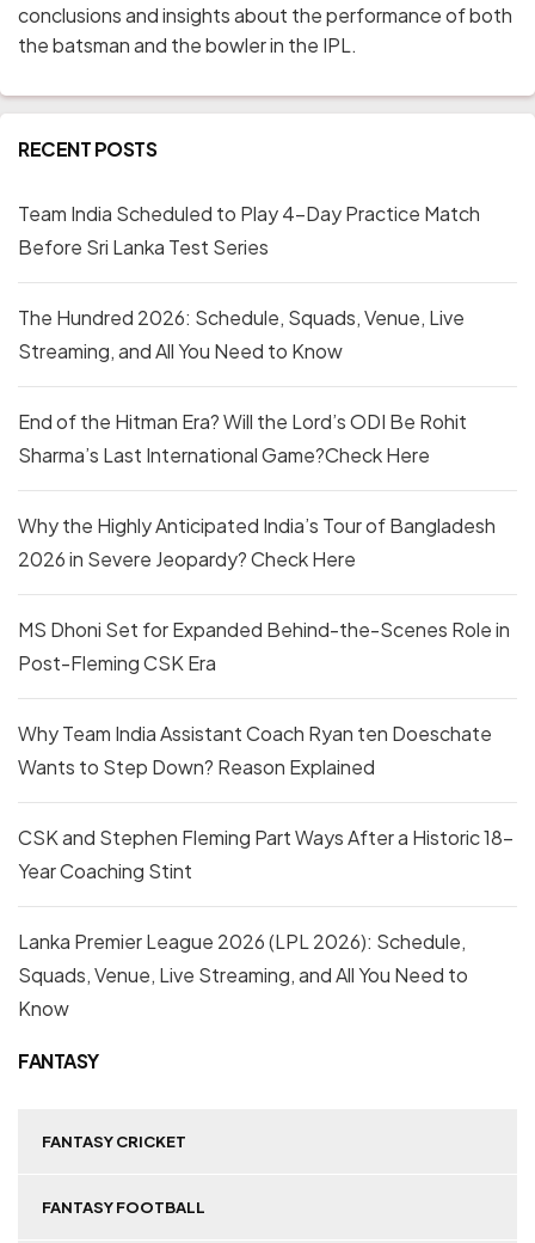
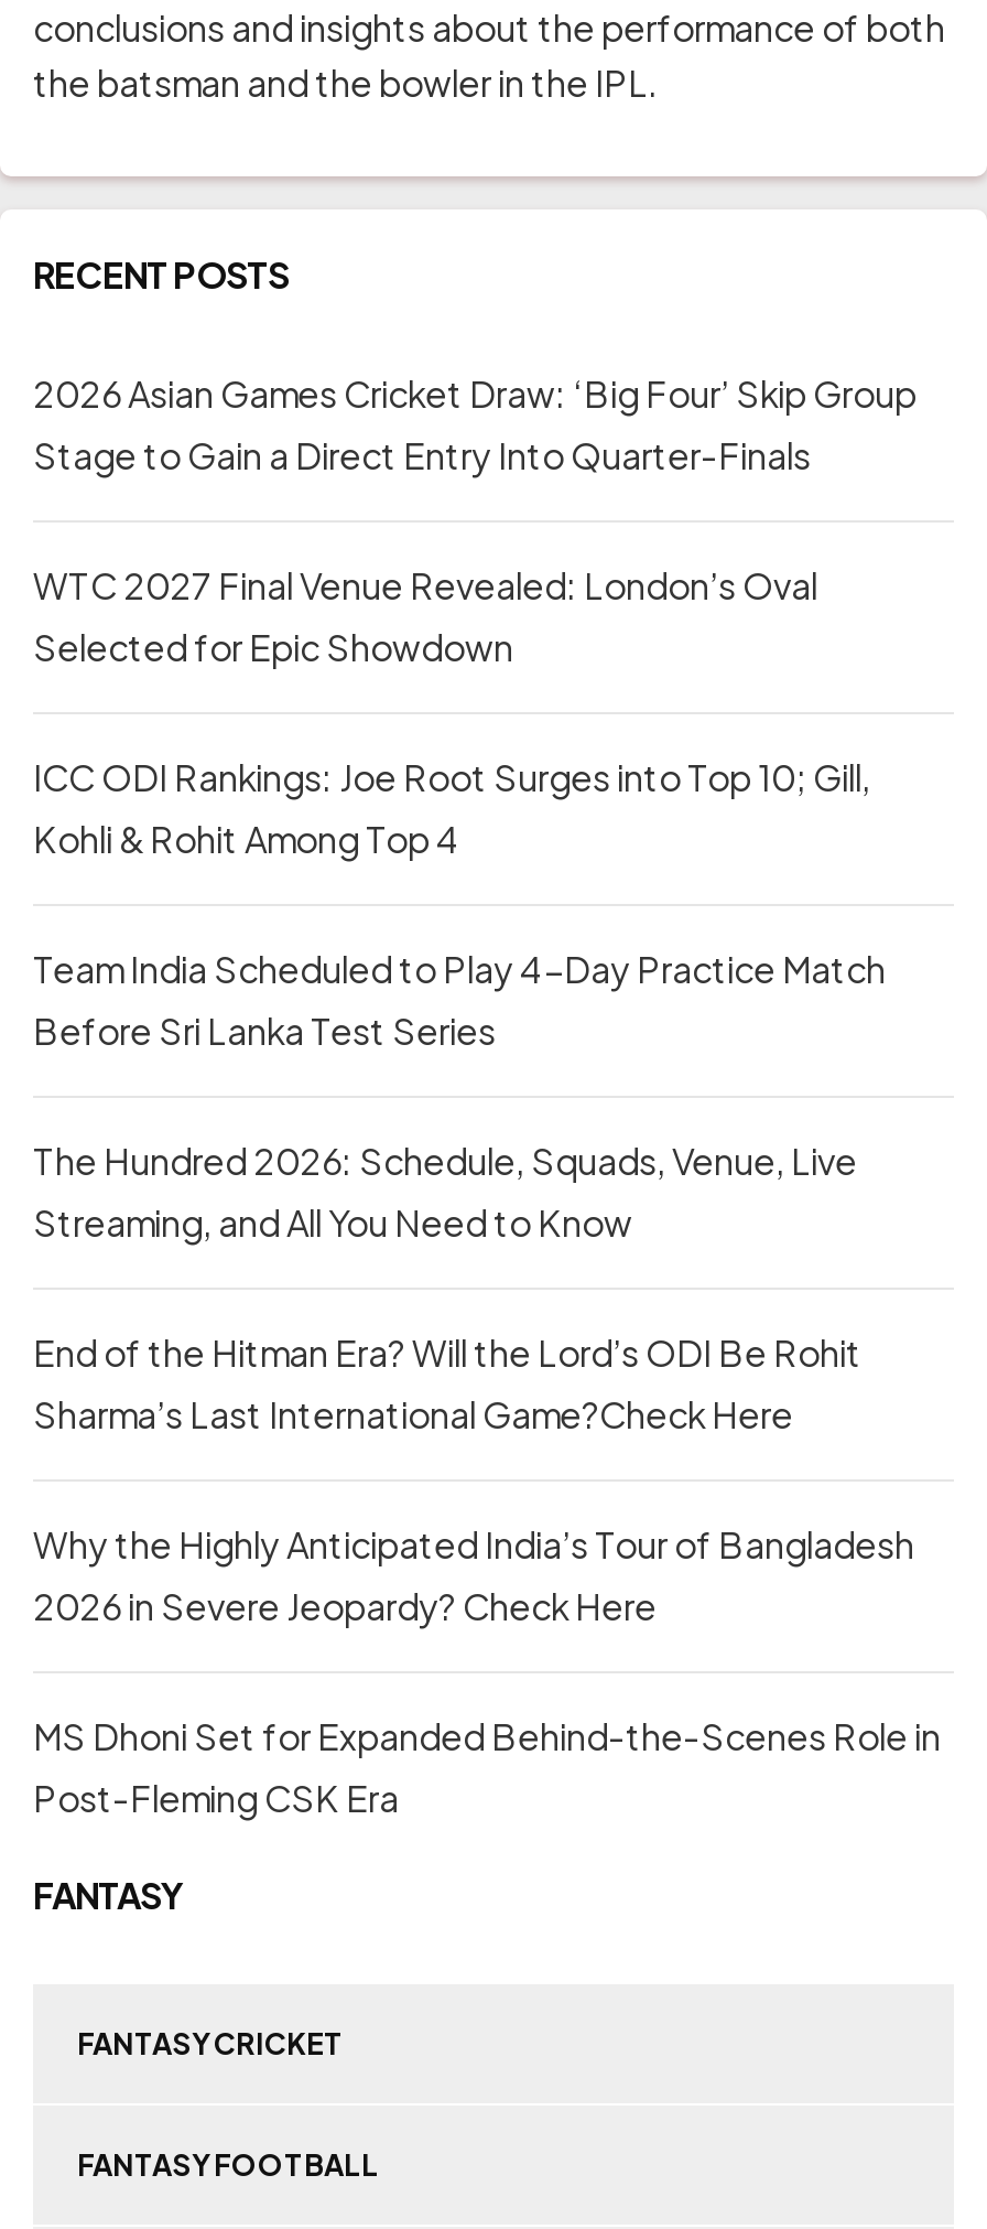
+ 2026 Asian Games Cricket Draw: ‘Big Four’ Skip Group
+ Stage to Gain a Direct Entry Into Quarter-Finals
+ WTC 2027 Final Venue Revealed: London’s Oval
+ Selected for Epic Showdown
+ ICC ODI Rankings: Joe Root Surges into Top 10; Gill,
+ Kohli & Rohit Among Top 4

moved down: Team India Scheduled to Play 4-Day Practice Match | Before Sri Lanka Test Series | The Hundred 2026: Schedule, Squads, Venue, Live | ... | MS Dhoni Set for Expanded Behind-the-Scenes Role in | Post-Fleming CSK Era

- Why Team India Assistant Coach Ryan ten Doeschate
- Wants to Step Down? Reason Explained
- CSK and Stephen Fleming Part Ways After a Historic 18-
- Year Coaching Stint
- Lanka Premier League 2026 (LPL 2026): Schedule,
- Squads, Venue, Live Streaming, and All You Need to
- Know
